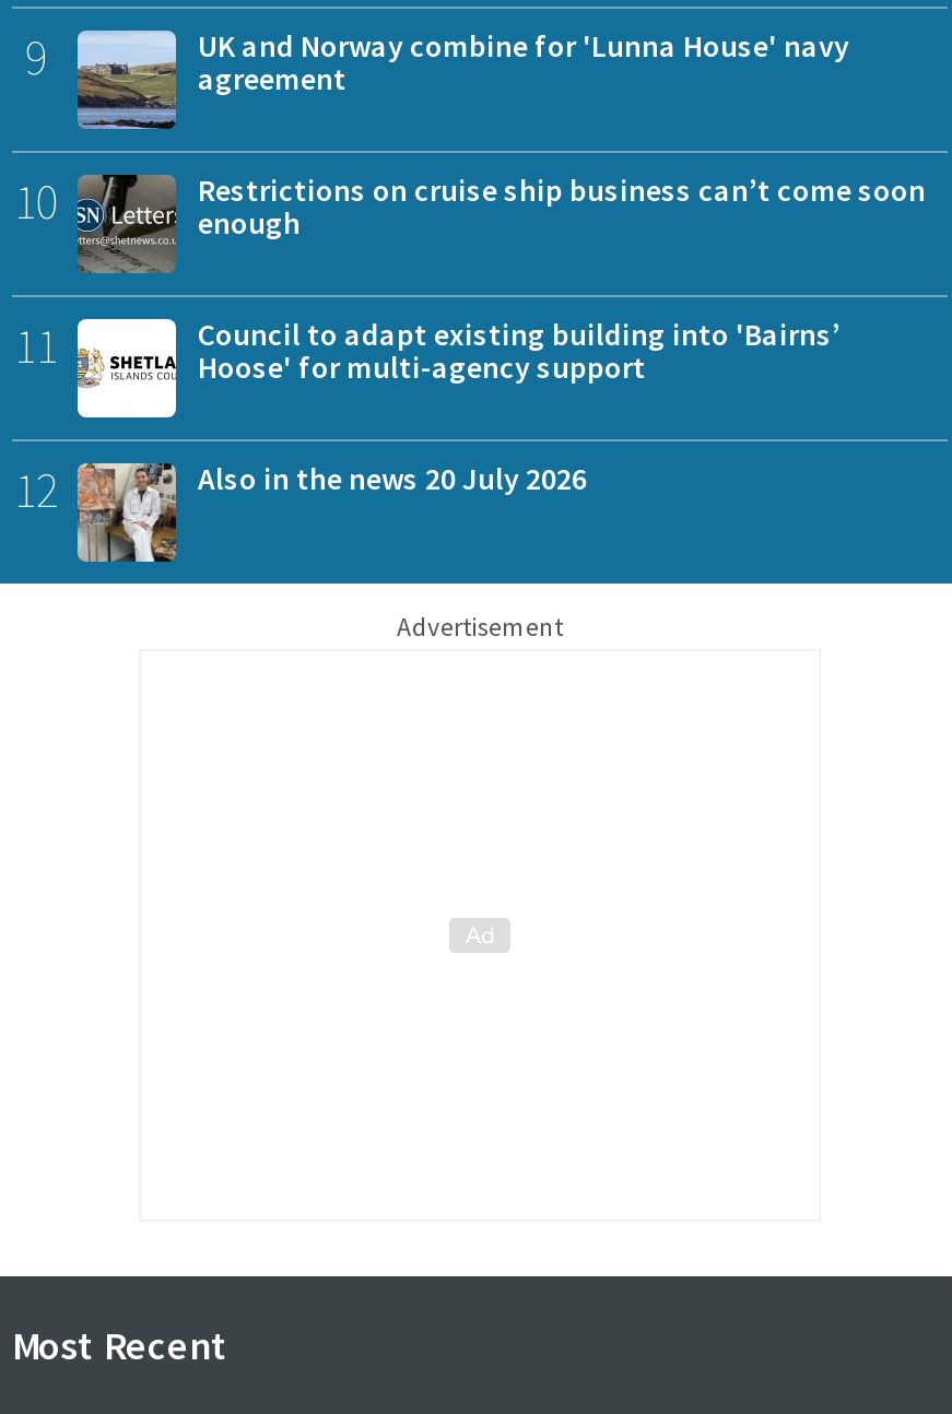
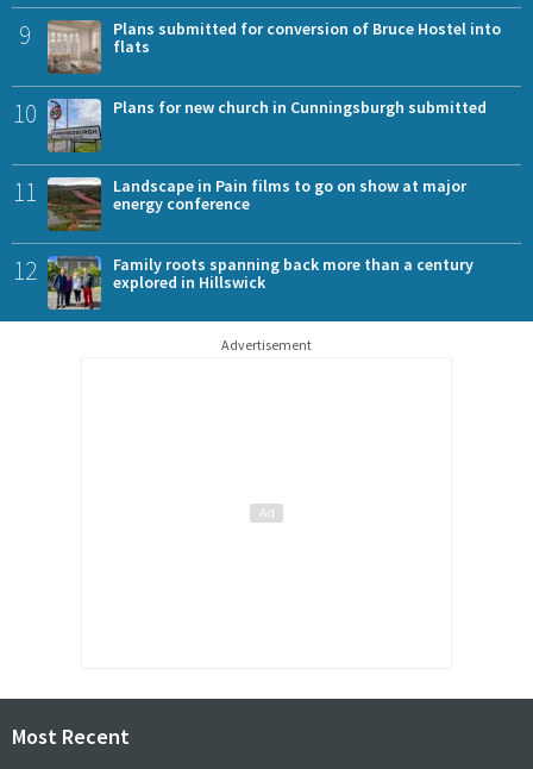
- [image]
- UK and Norway combine for 'Lunna House' navy
- agreement
+ [image]
+ Plans submitted for conversion of Bruce Hostel into
+ flats

- [image]
- Restrictions on cruise ship business can’t come soon
- enough
+ [image]
+ Plans for new church in Cunningsburgh submitted

- [image]
- Council to adapt existing building into 'Bairns’
- Hoose' for multi-agency support
+ [image]
+ Landscape in Pain films to go on show at major
+ energy conference

- [image]
- Also in the news 20 July 2026
+ [image]
+ Family roots spanning back more than a century
+ explored in Hillswick
